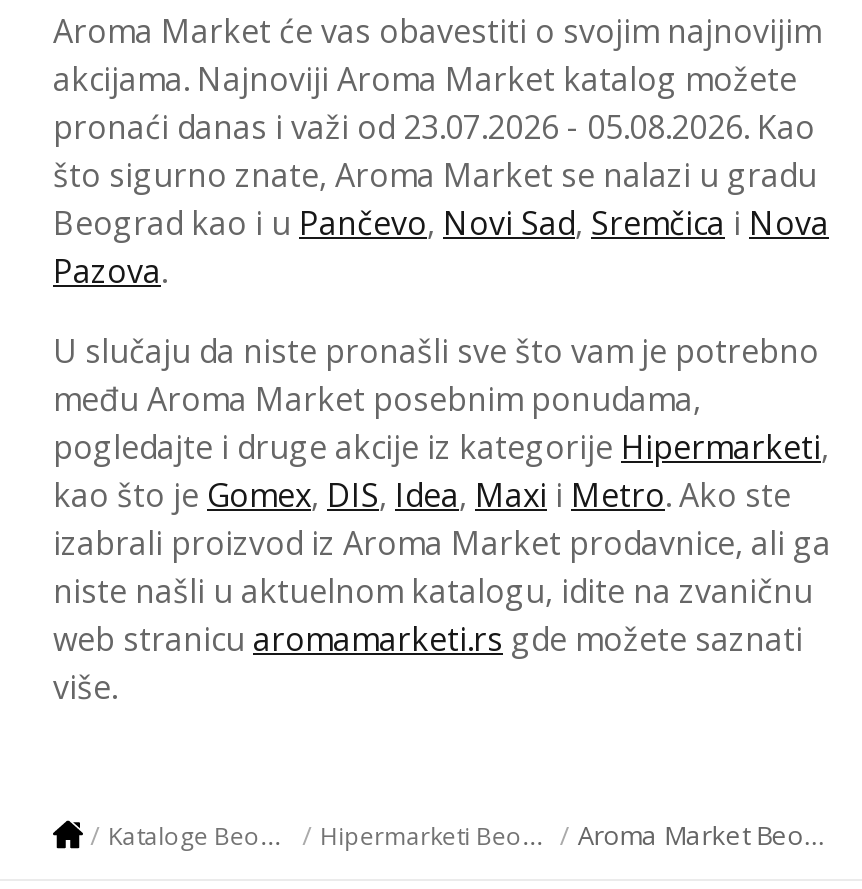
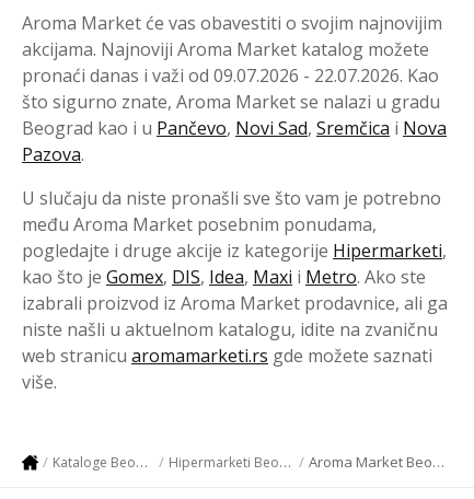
- pronaći danas i važi od 23.07.2026 - 05.08.2026. Kao
+ pronaći danas i važi od 09.07.2026 - 22.07.2026. Kao
